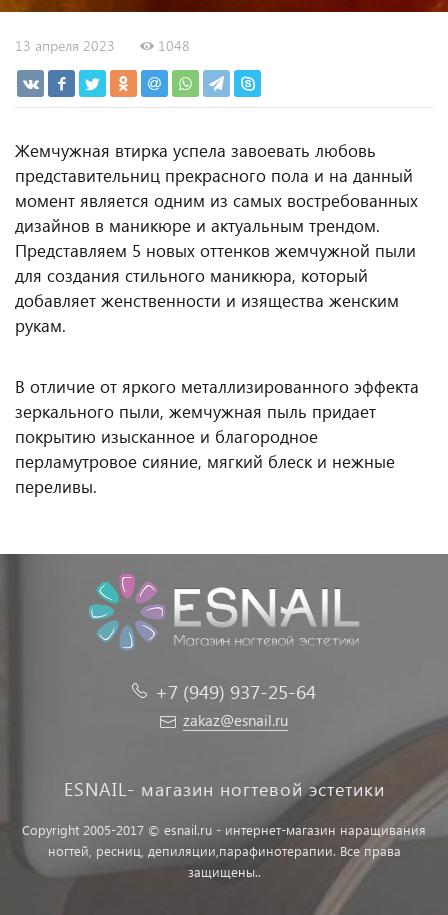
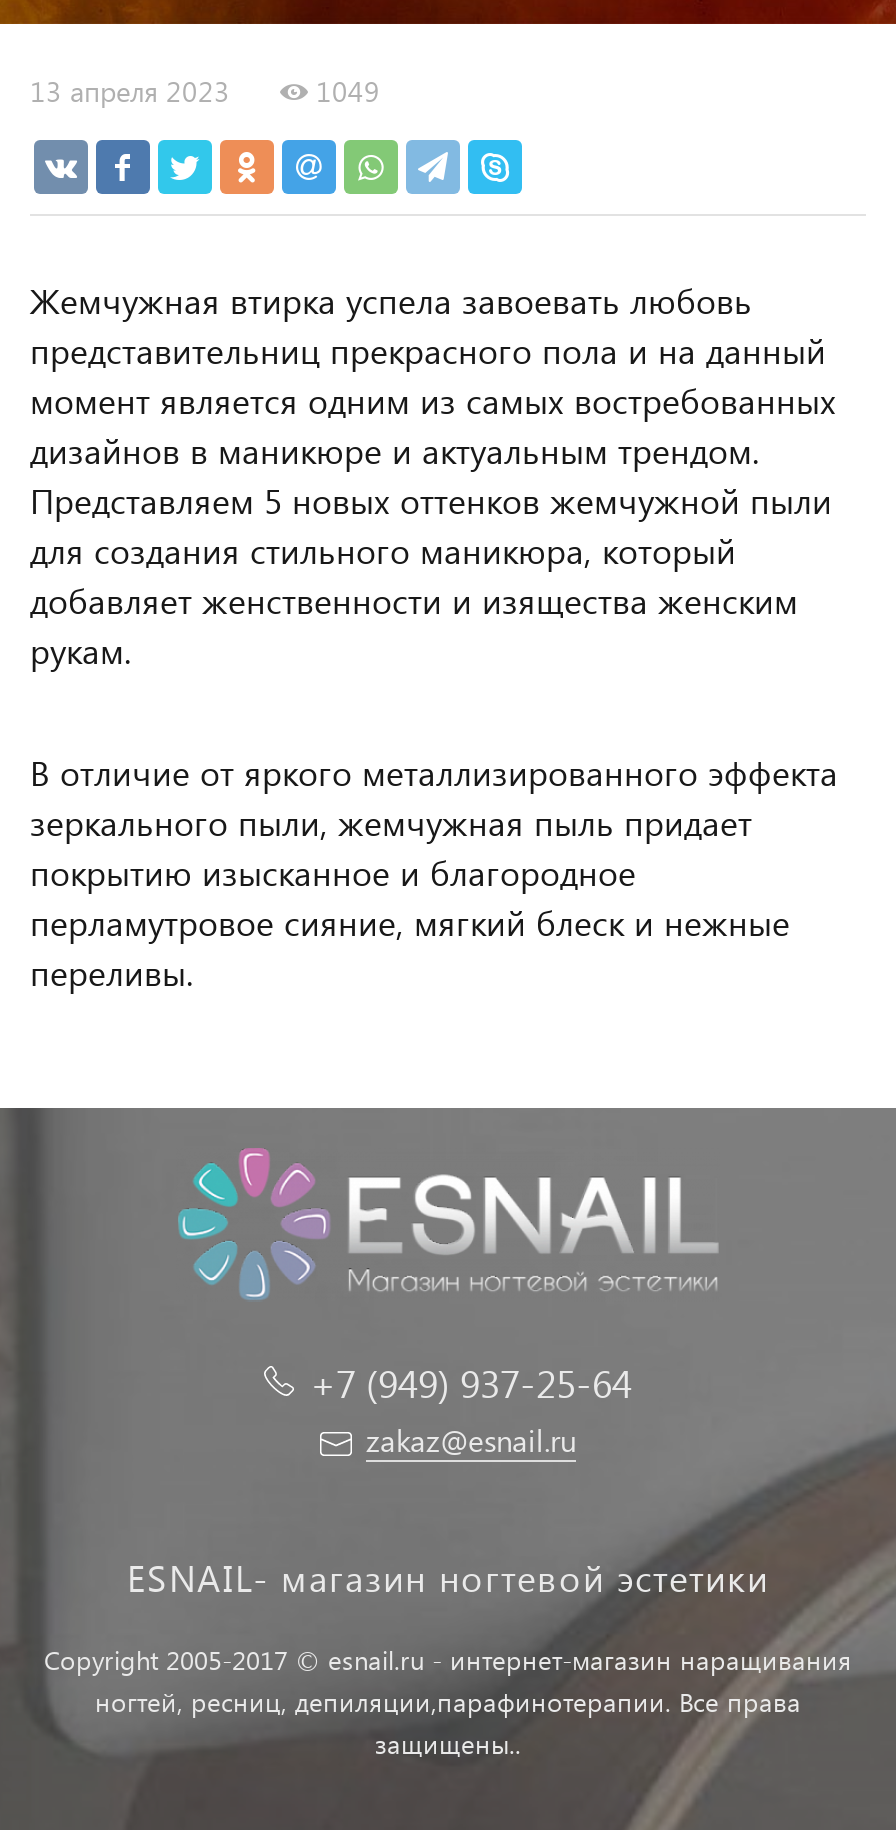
- 1048
+ 1049
